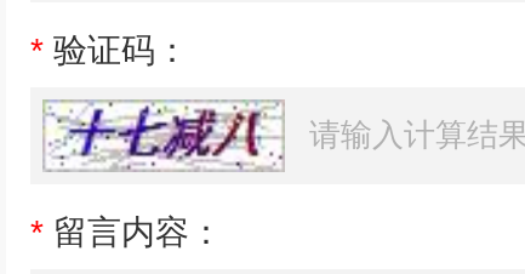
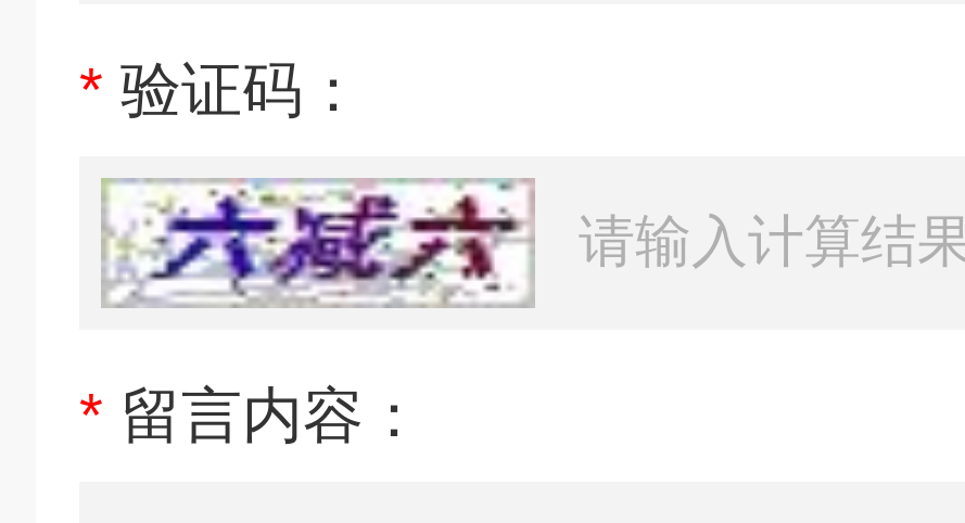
- [image]
+ [image]
